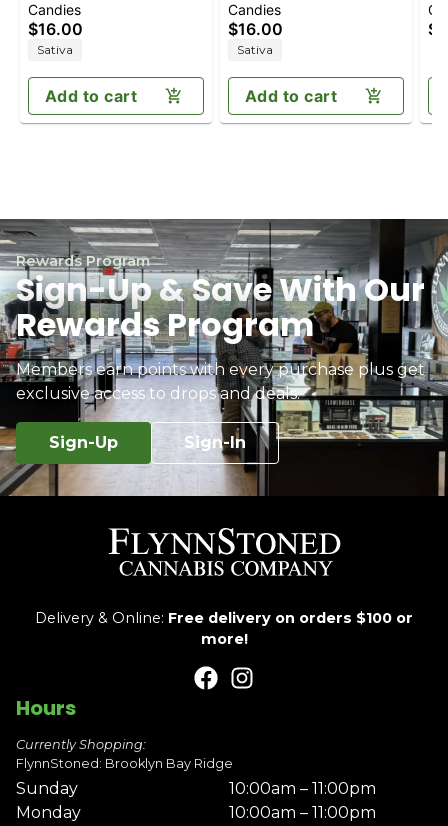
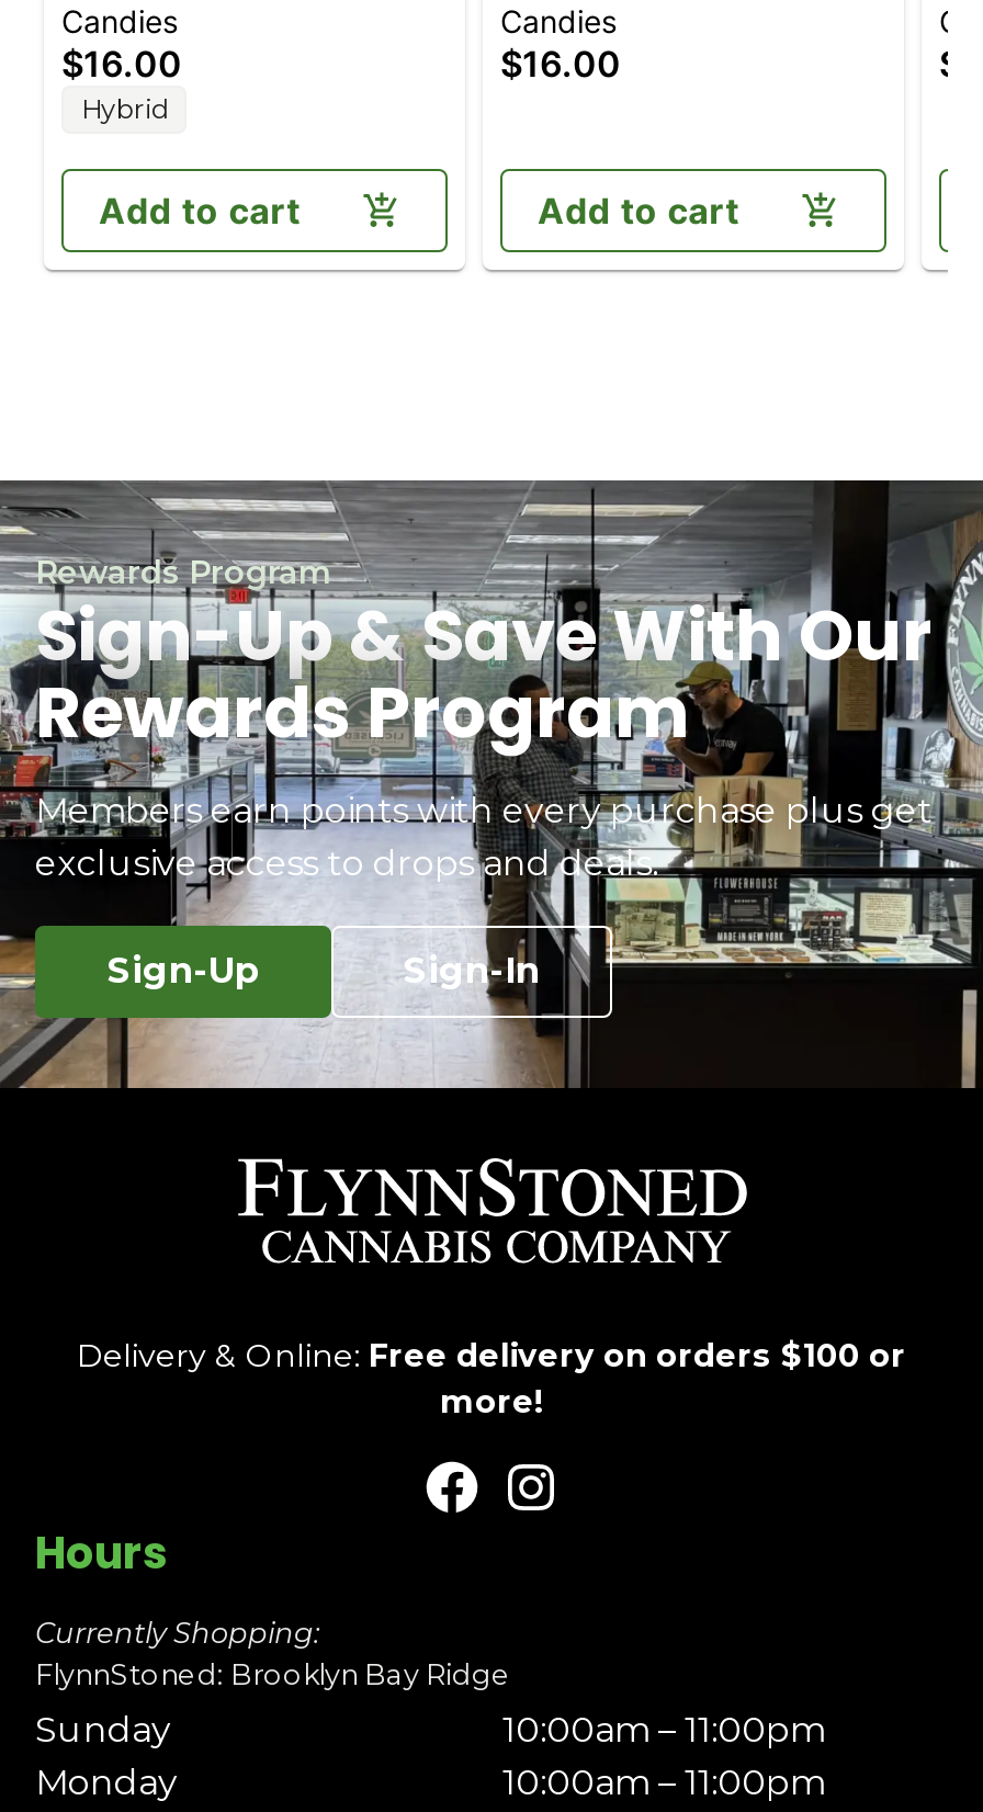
- Sativa
+ Hybrid

- Sativa
